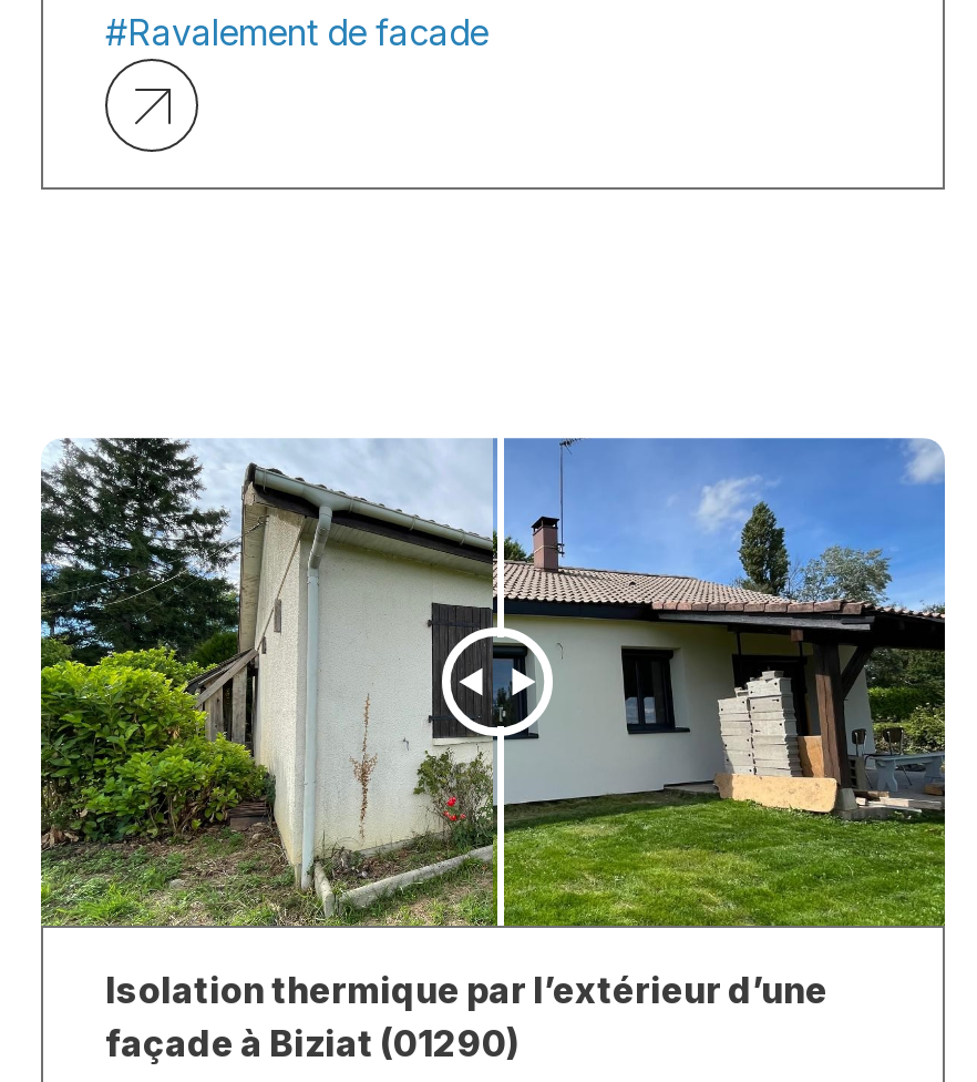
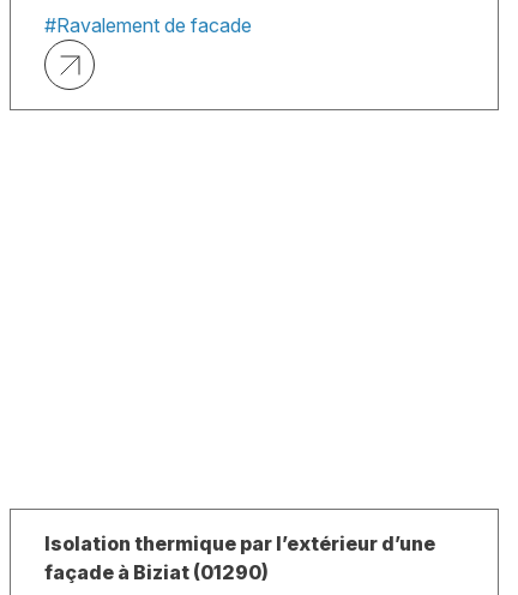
- [image]
